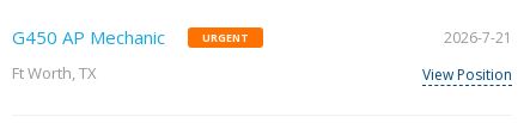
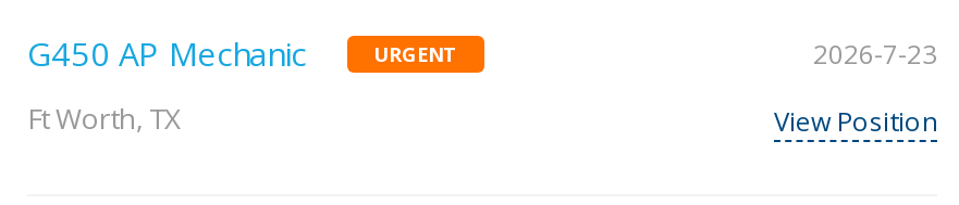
- 2026-7-21
+ 2026-7-23
